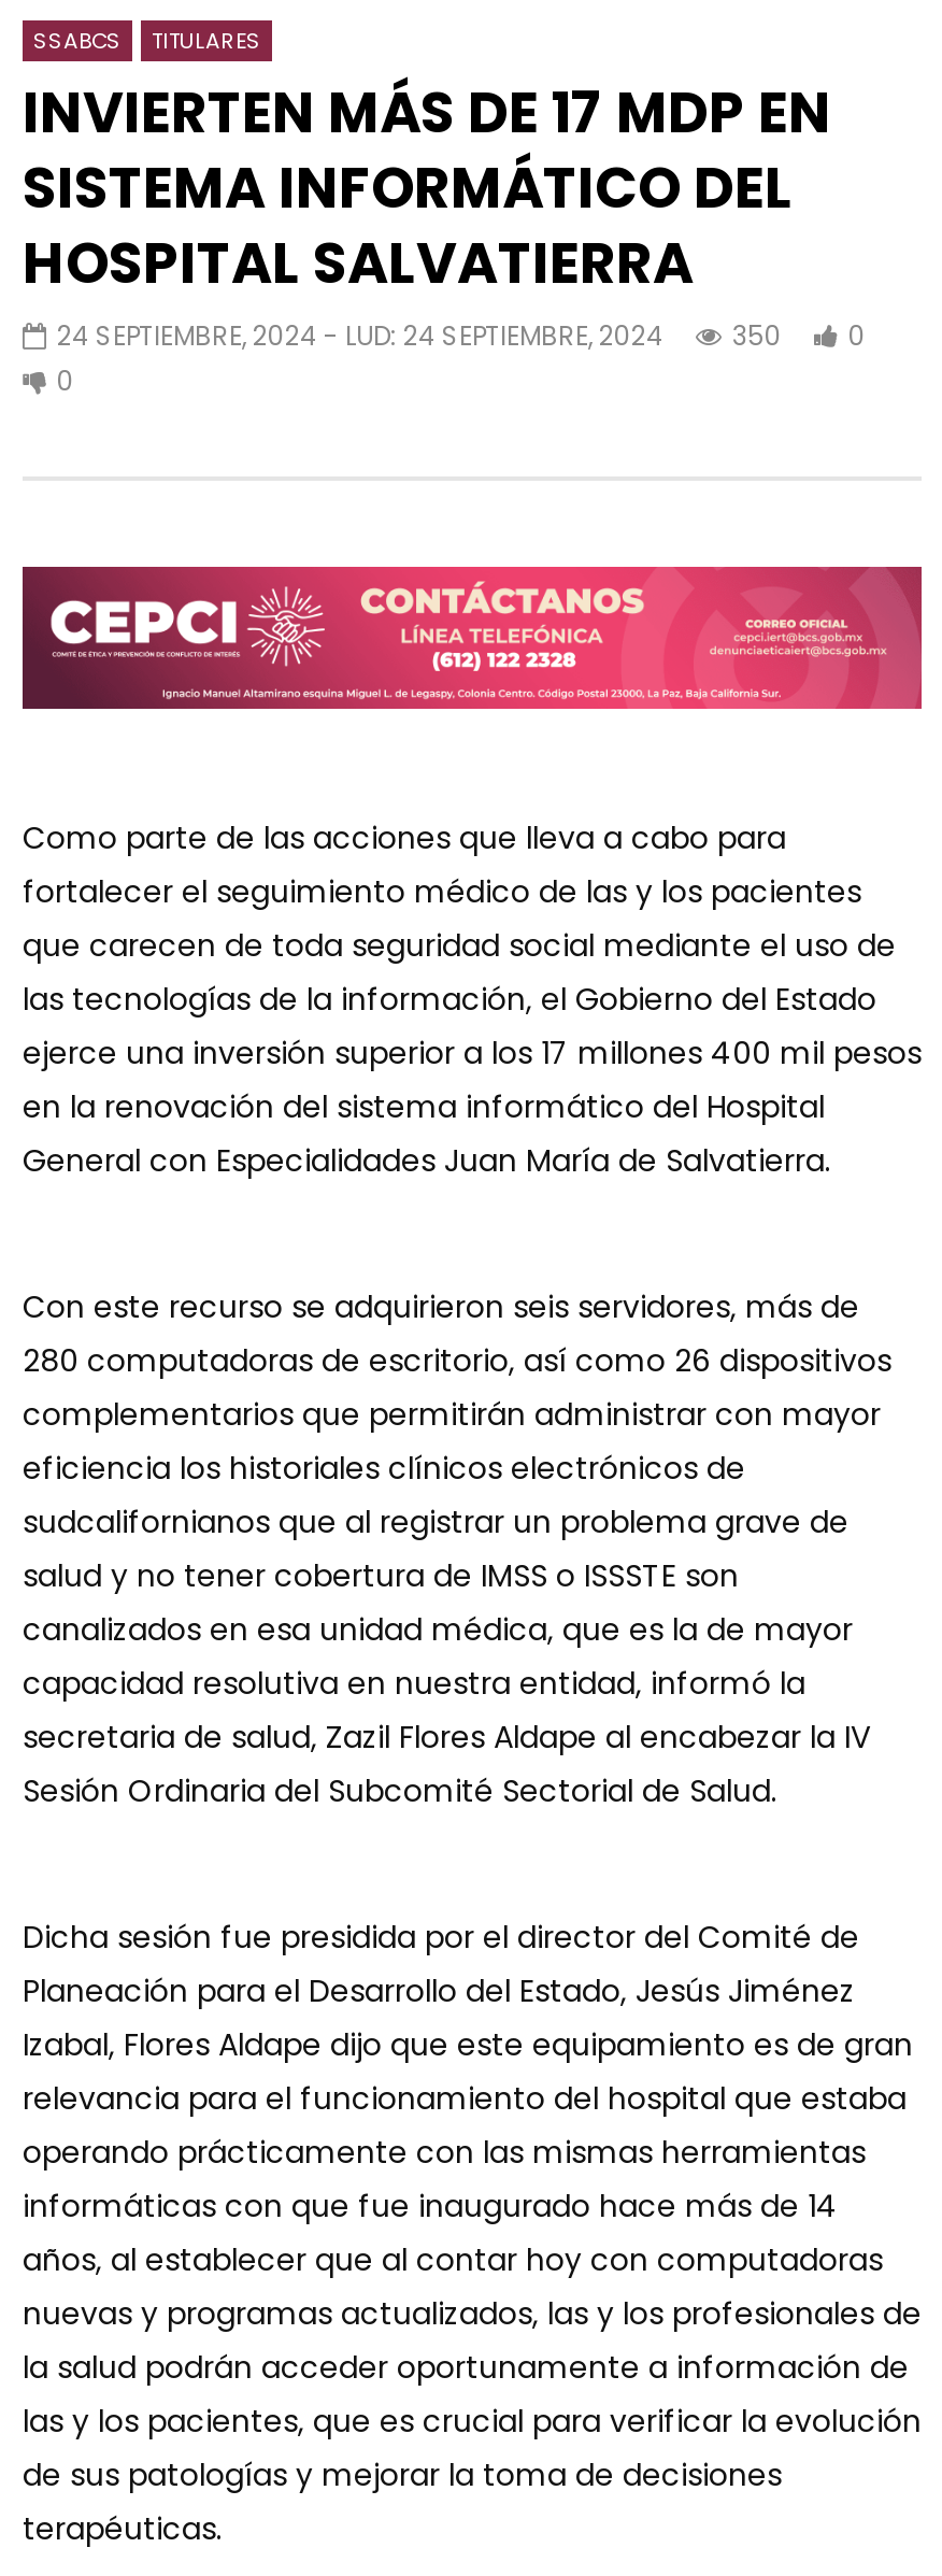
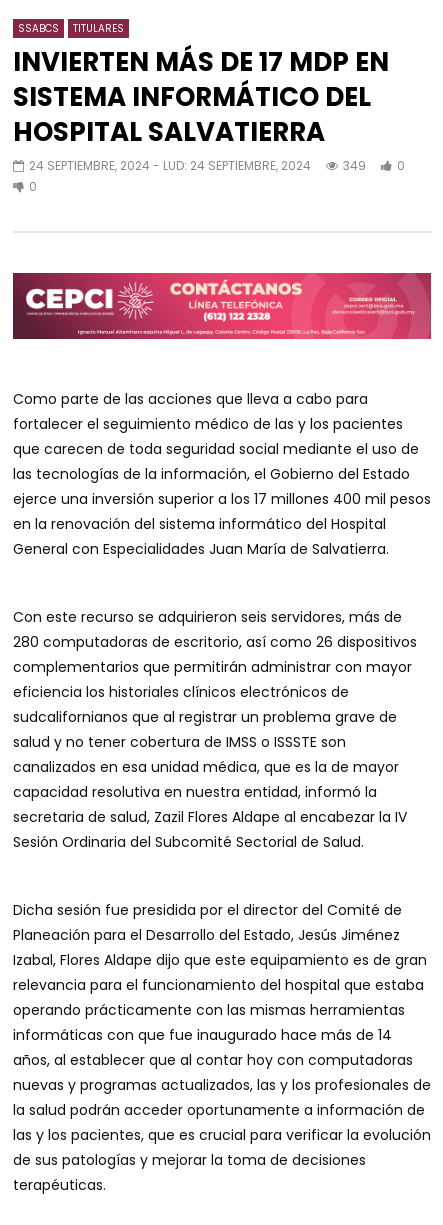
- 24 SEPTIEMBRE, 2024 - LUD: 24 SEPTIEMBRE, 2024 350 0
+ 24 SEPTIEMBRE, 2024 - LUD: 24 SEPTIEMBRE, 2024 349 0
